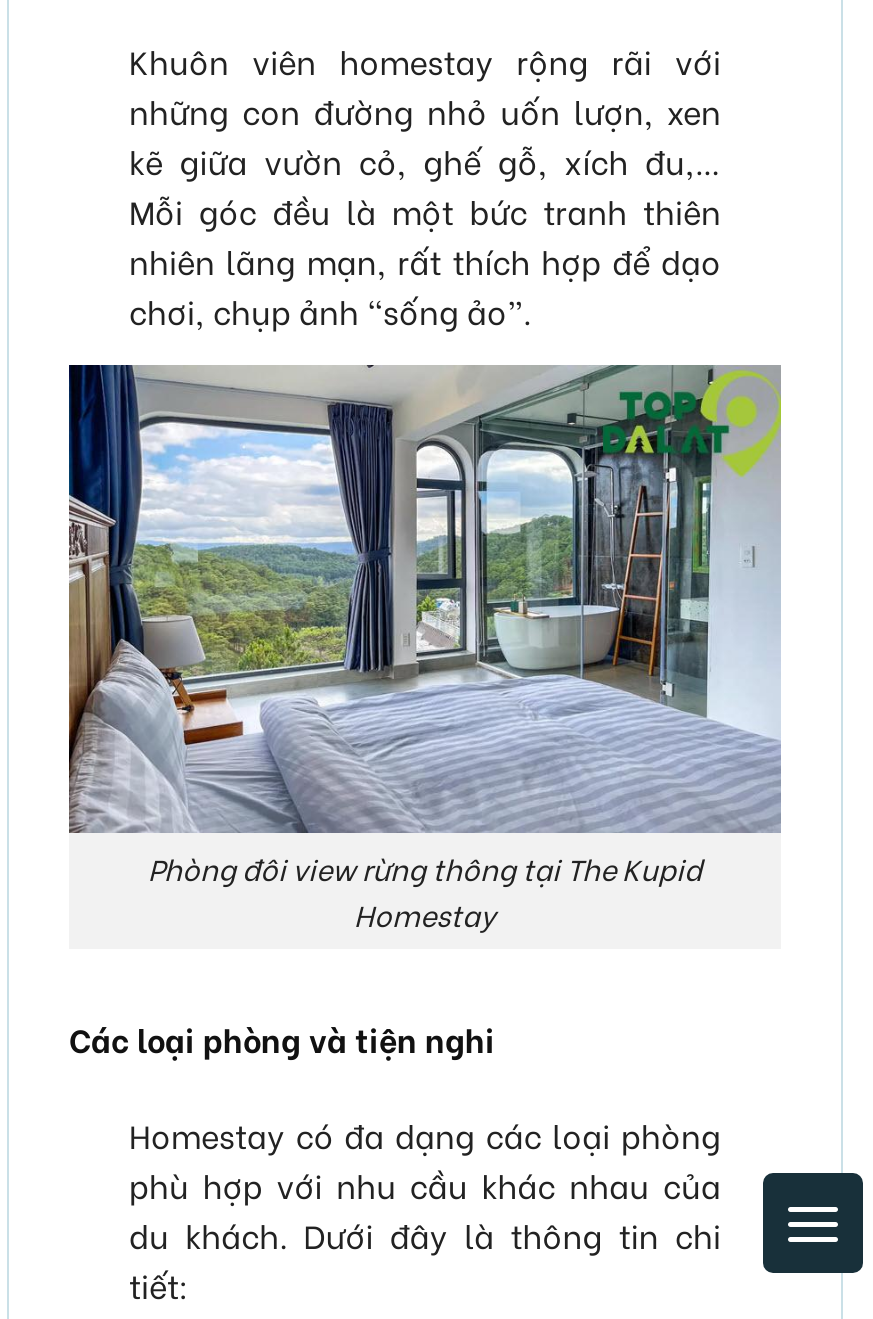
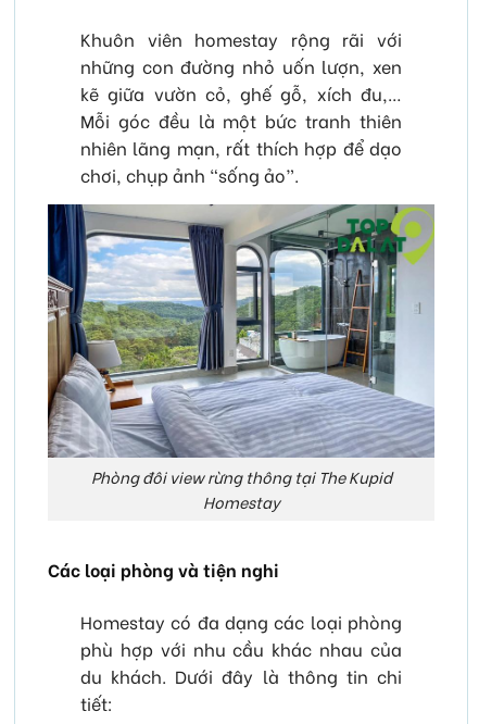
- [image]
